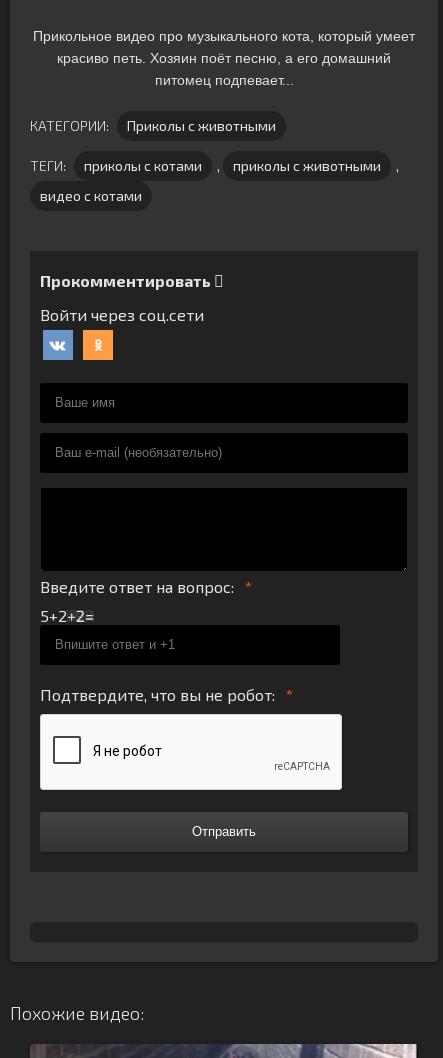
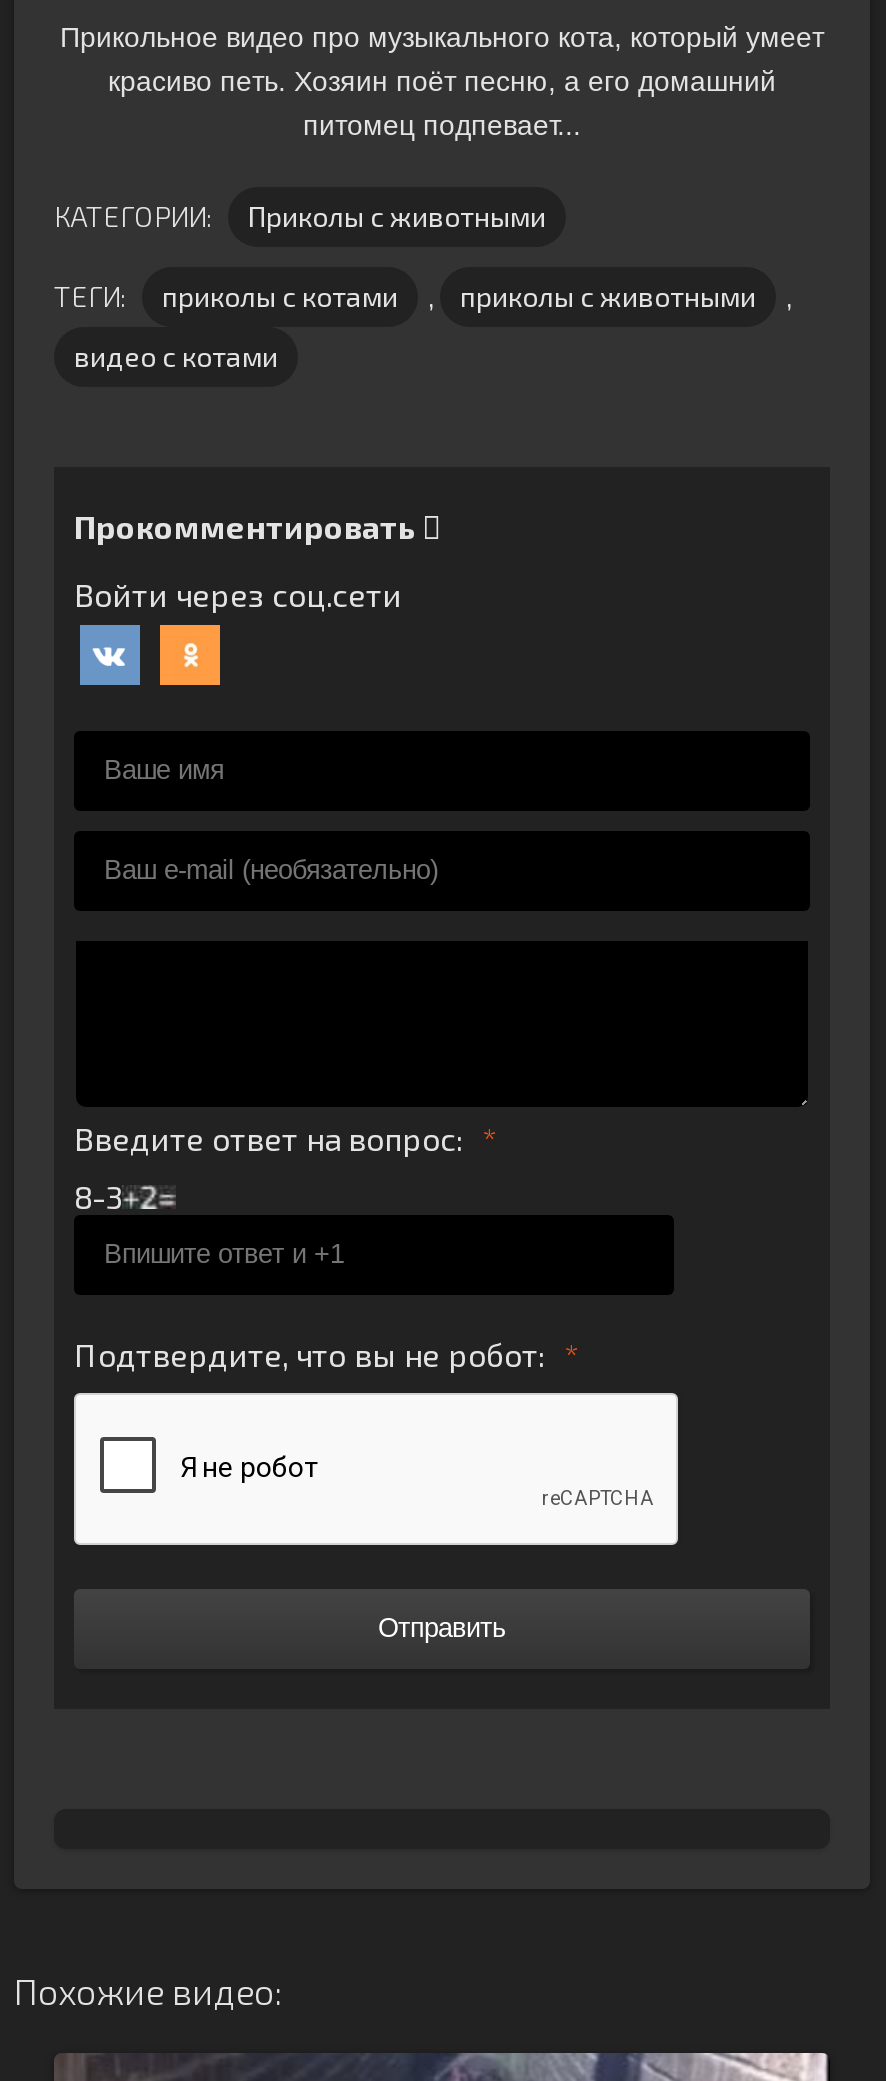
- 5+2
+ 8-3
